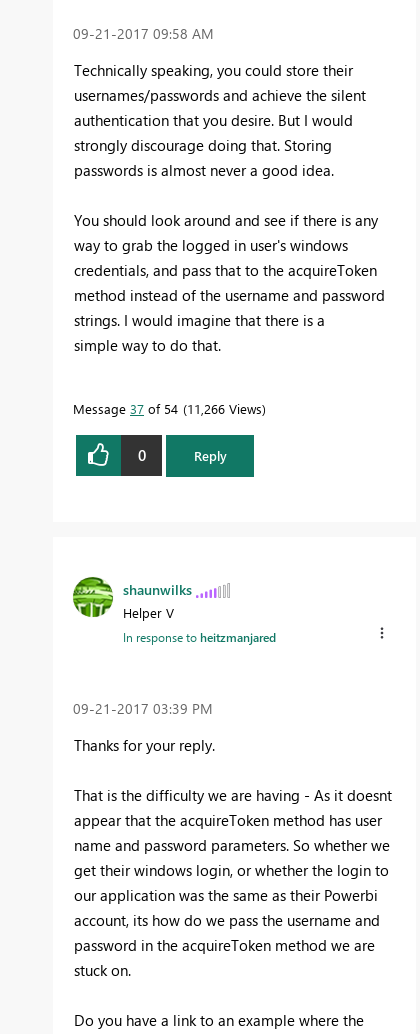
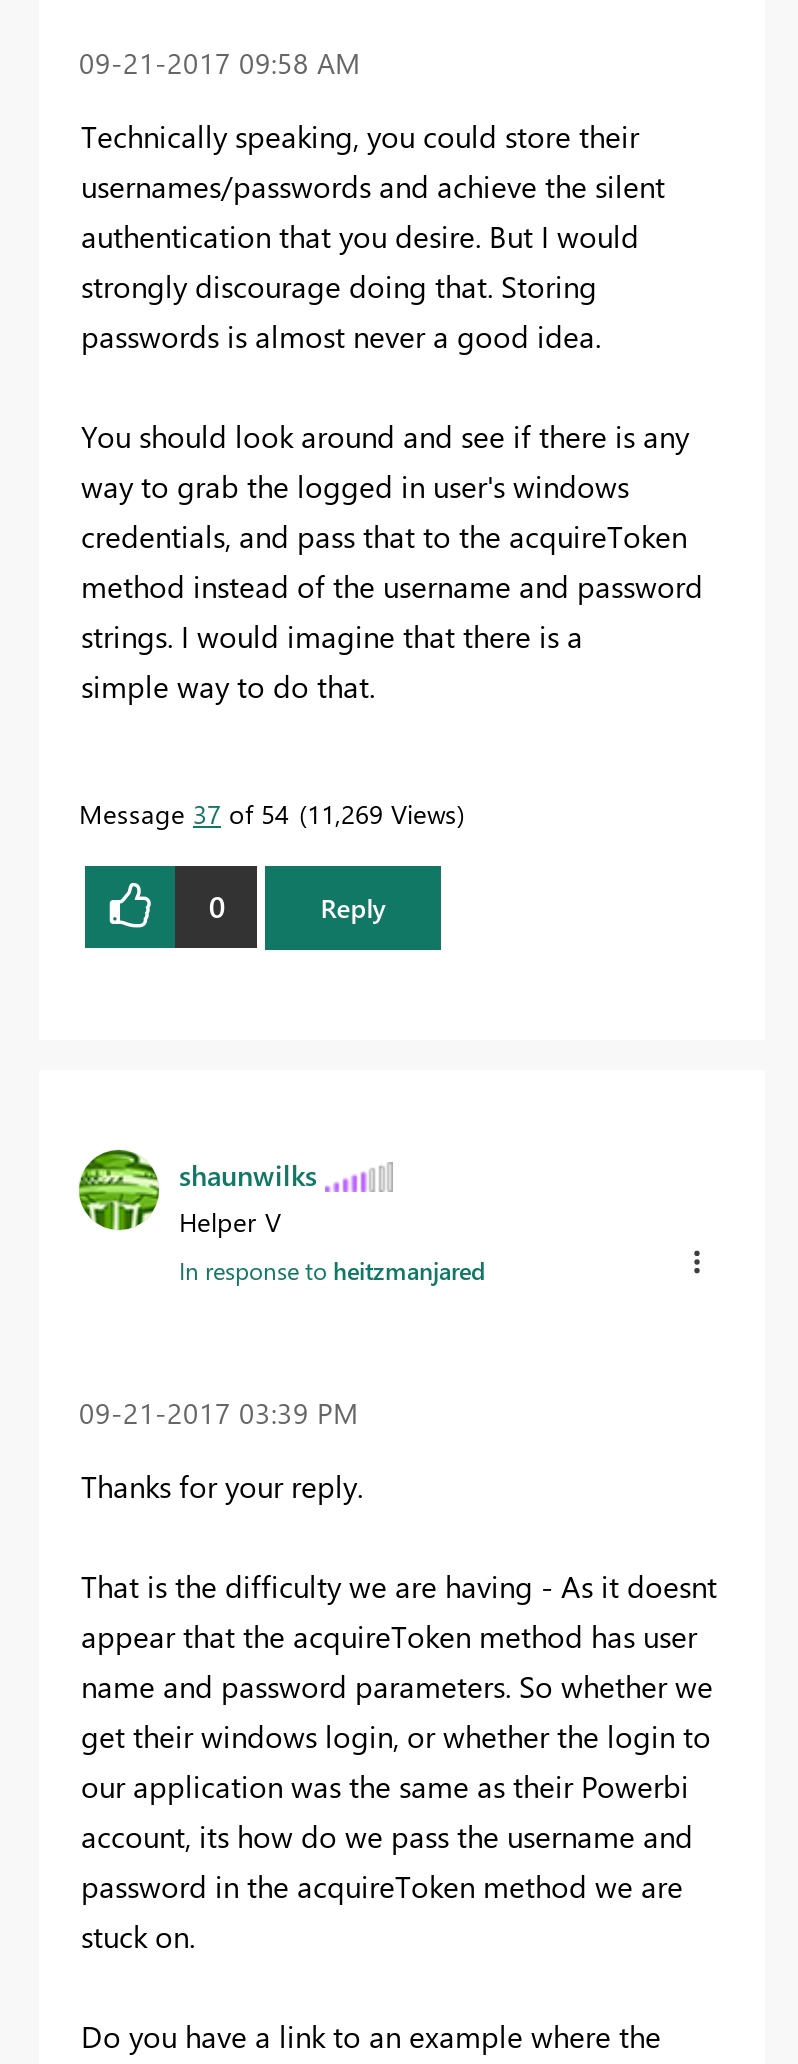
- Message 37 of 54 11,266 Views
+ Message 37 of 54 11,269 Views
